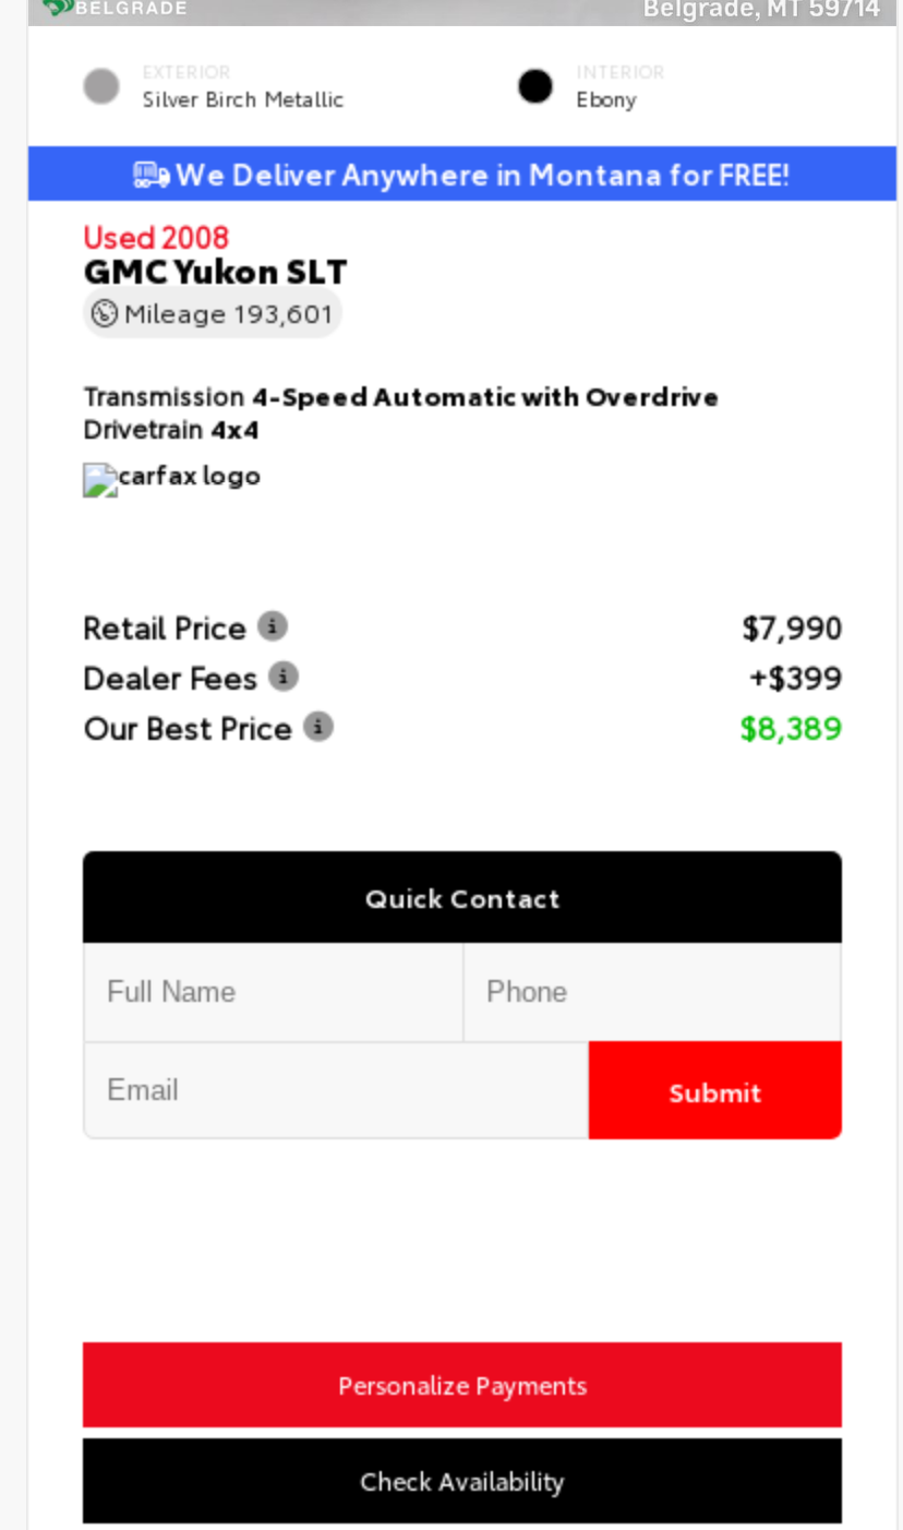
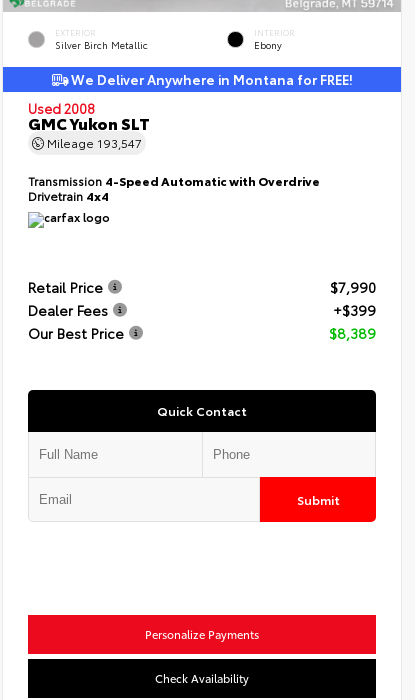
- Mileage 193,601
+ Mileage 193,547
